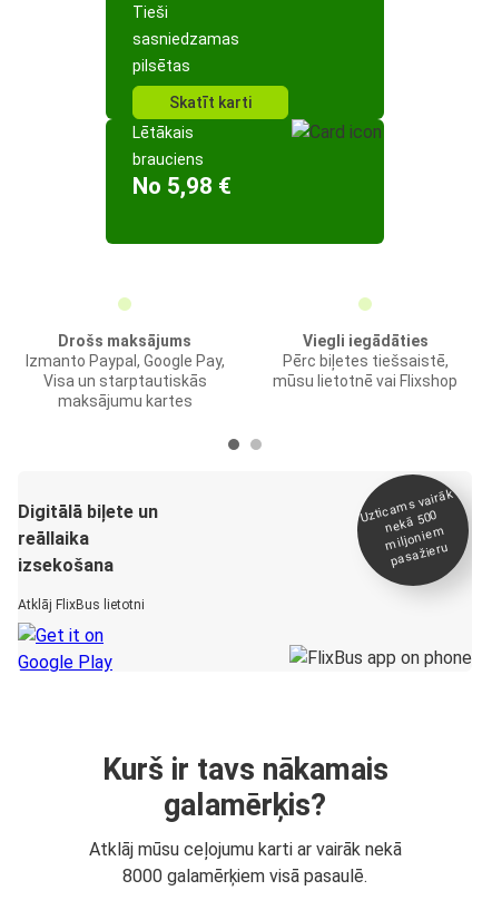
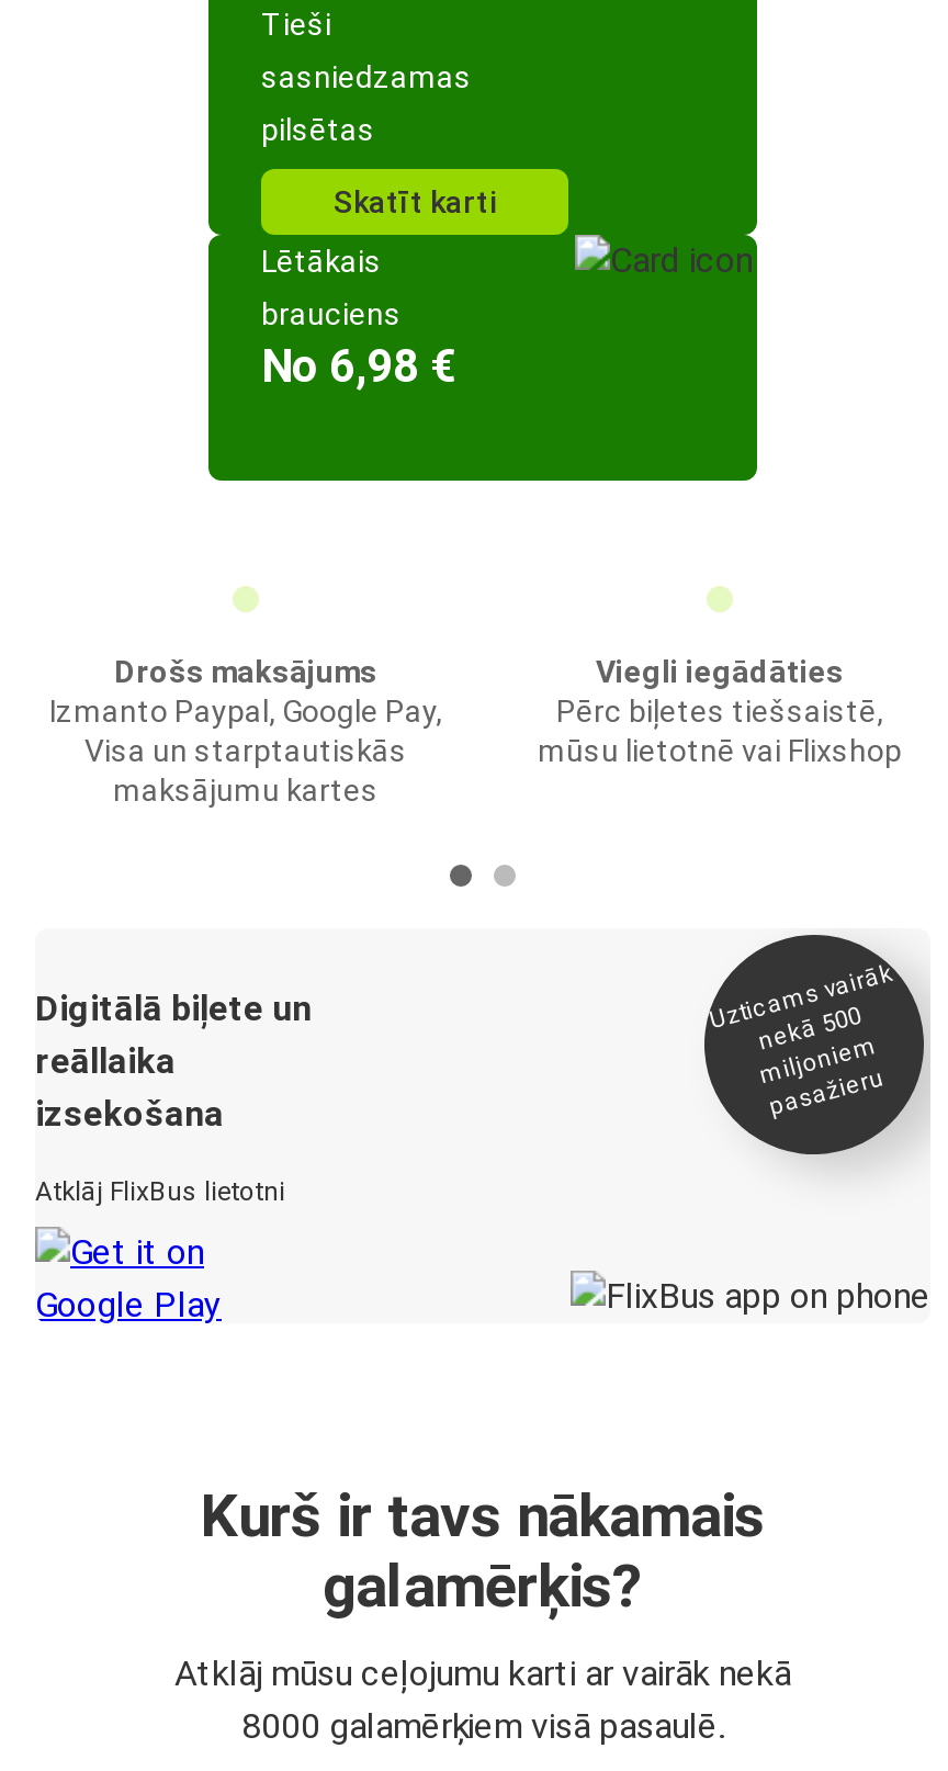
- No 5,98 €
+ No 6,98 €
